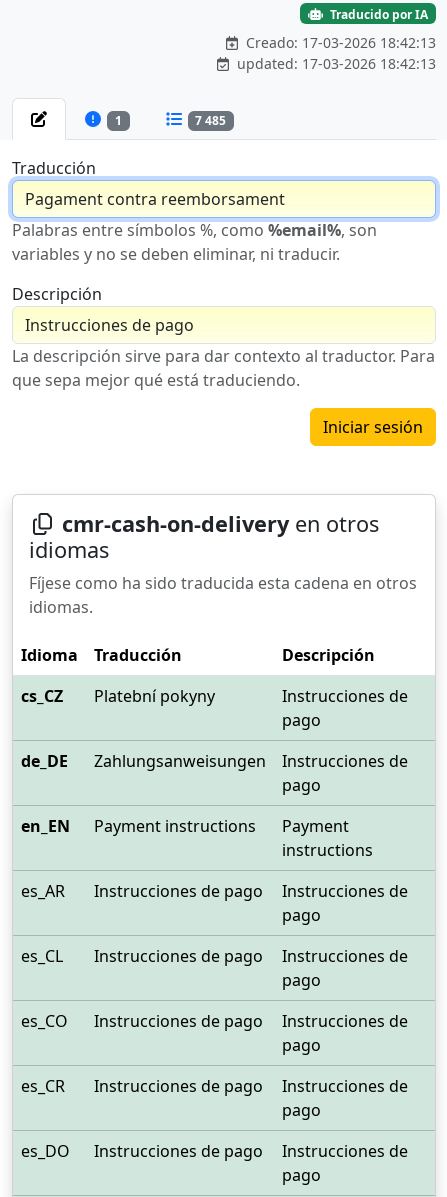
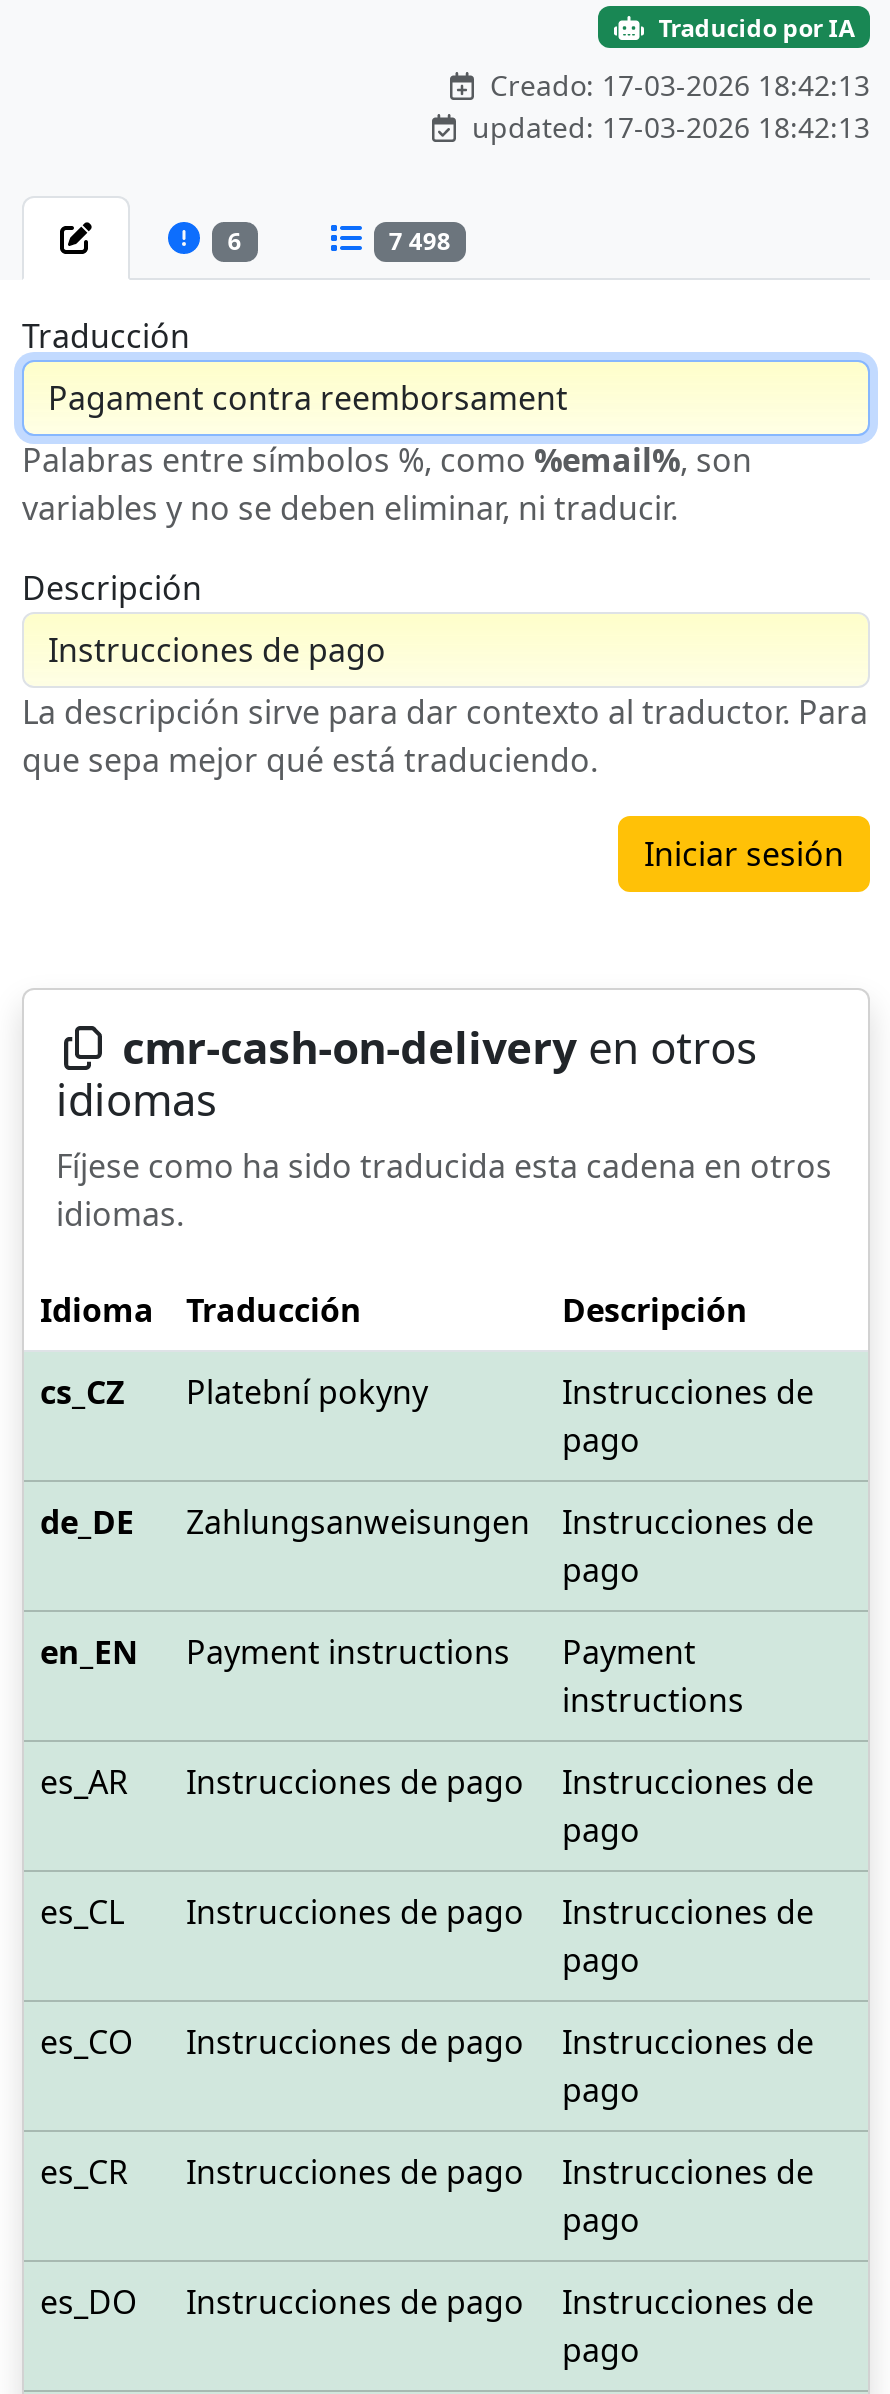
- 1
+ 6

- 7 485
+ 7 498
